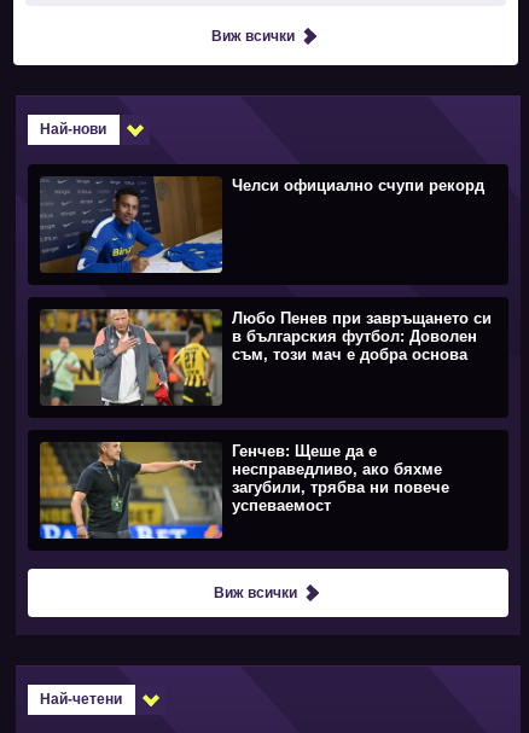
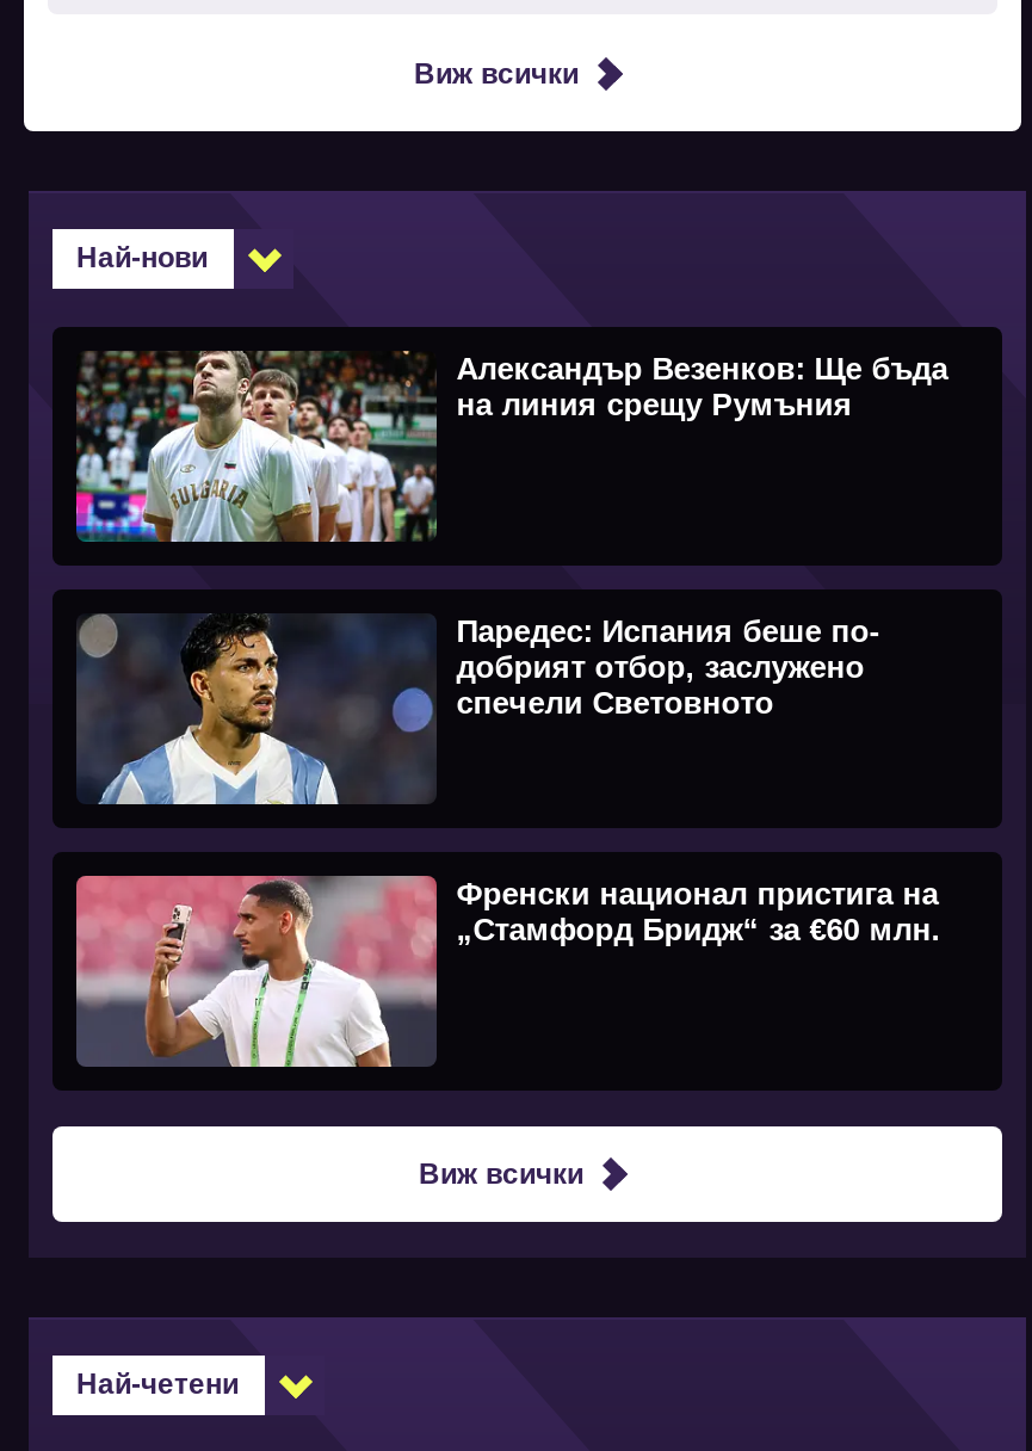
- [image]
- Челси официално счупи рекорд
+ [image]
+ Александър Везенков: Ще бъда
+ на линия срещу Румъния

- [image]
- Любо Пенев при завръщането си
- в българския футбол: Доволен
- съм, този мач е добра основа
+ [image]
+ Паредес: Испания беше по-
+ добрият отбор, заслужено
+ спечели Световното

- [image]
- Генчев: Щеше да е
- несправедливо, ако бяхме
- загубили, трябва ни повече
- успеваемост
+ [image]
+ Френски национал пристига на
+ „Стамфорд Бридж“ за €60 млн.
